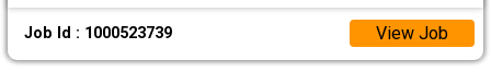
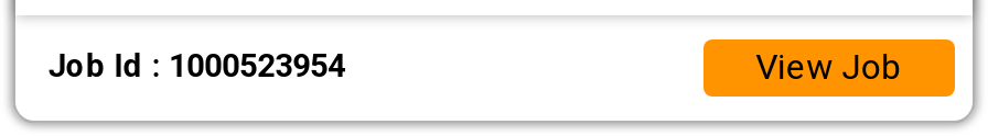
- Job Id : 1000523739
+ Job Id : 1000523954
